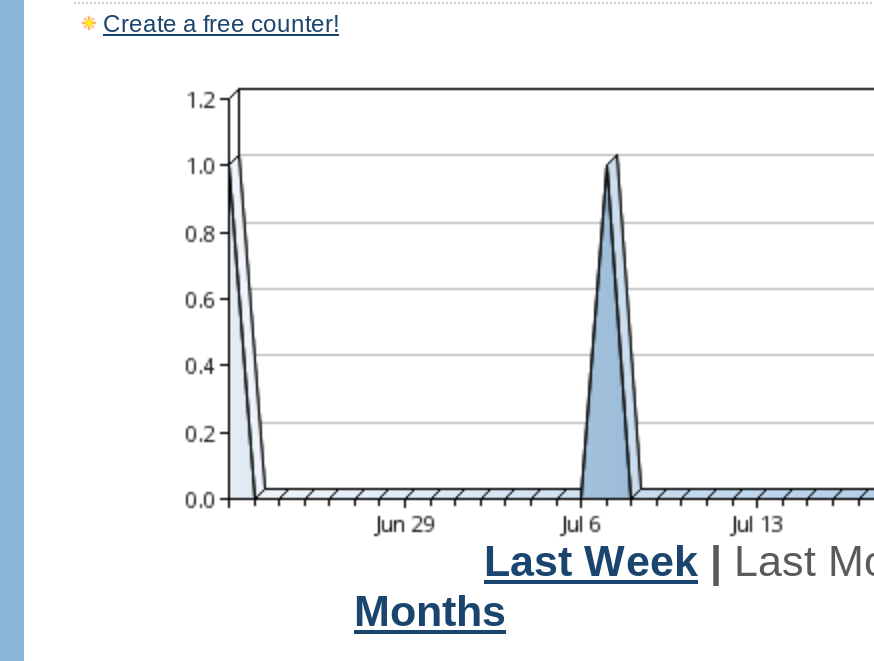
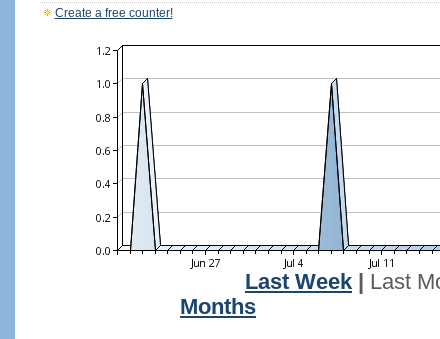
- [image]
+ [image]

- [image]
+ [image]
